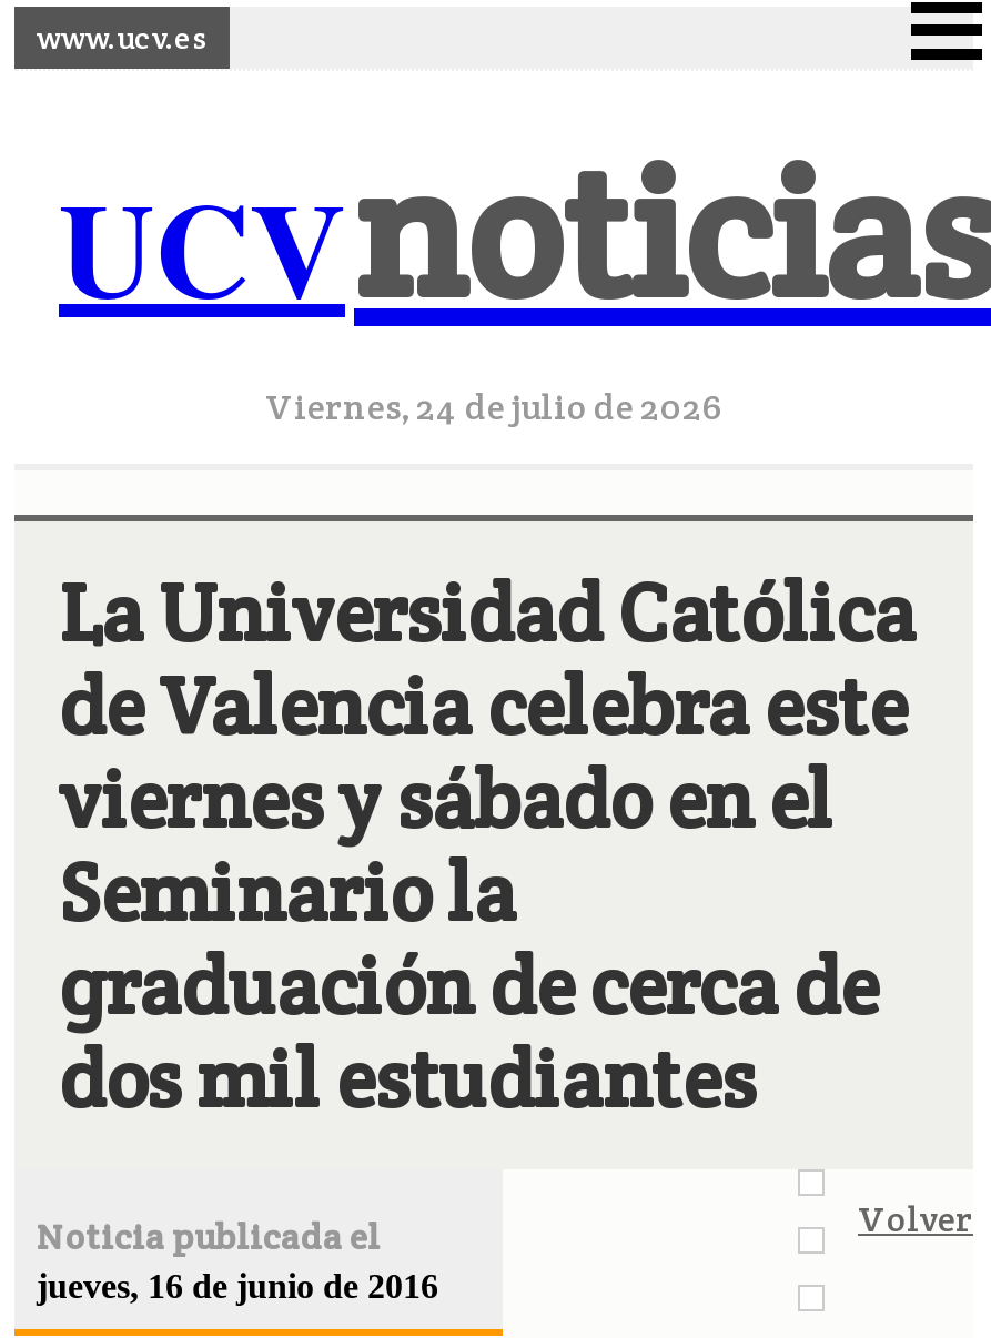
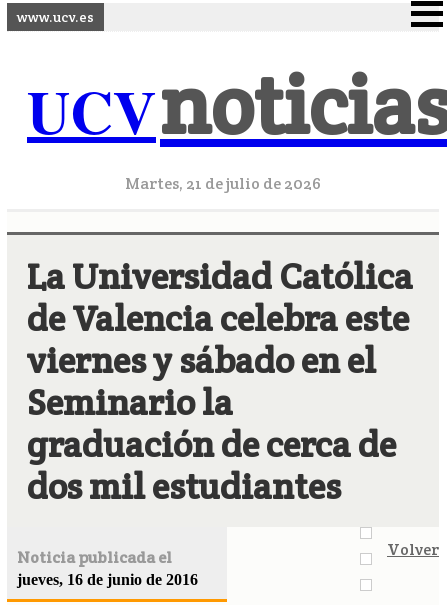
- Viernes, 24 de julio de 2026
+ Martes, 21 de julio de 2026
